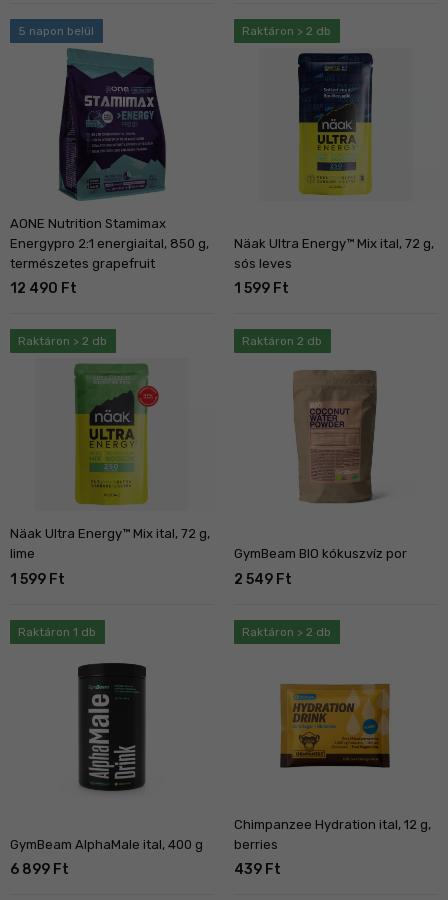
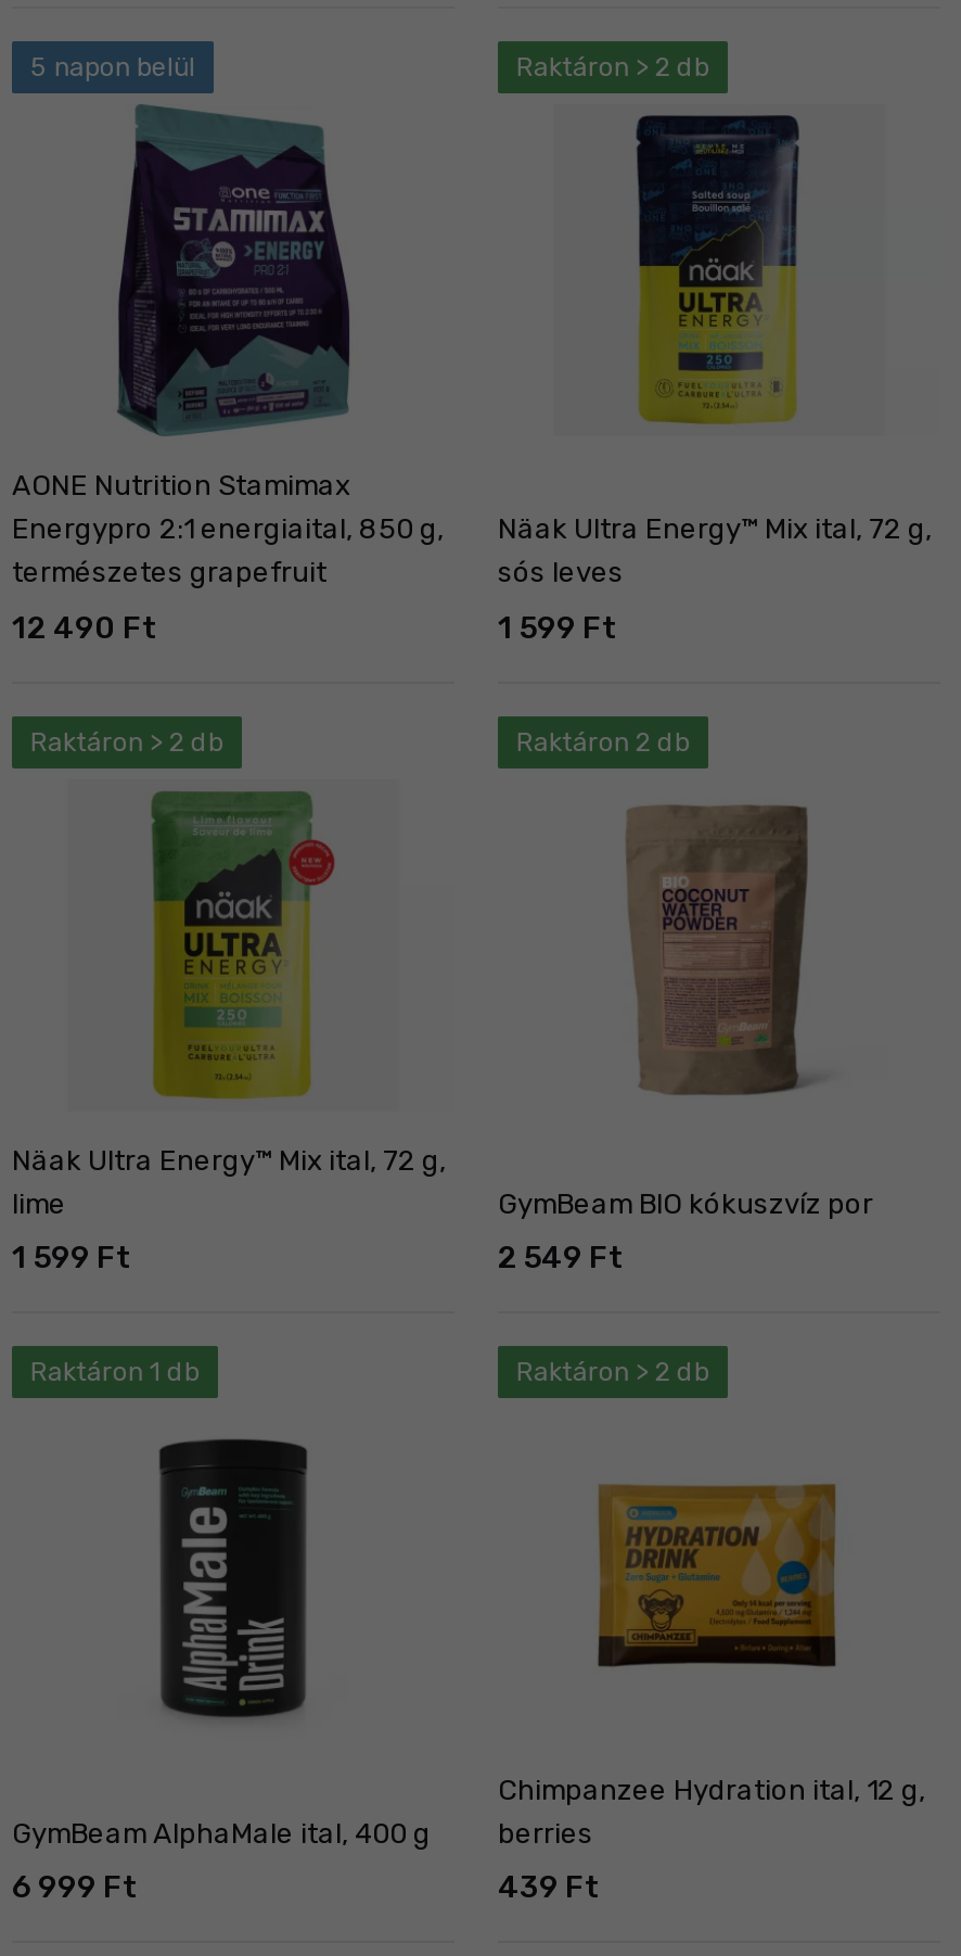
- 6 899 Ft
+ 6 999 Ft
